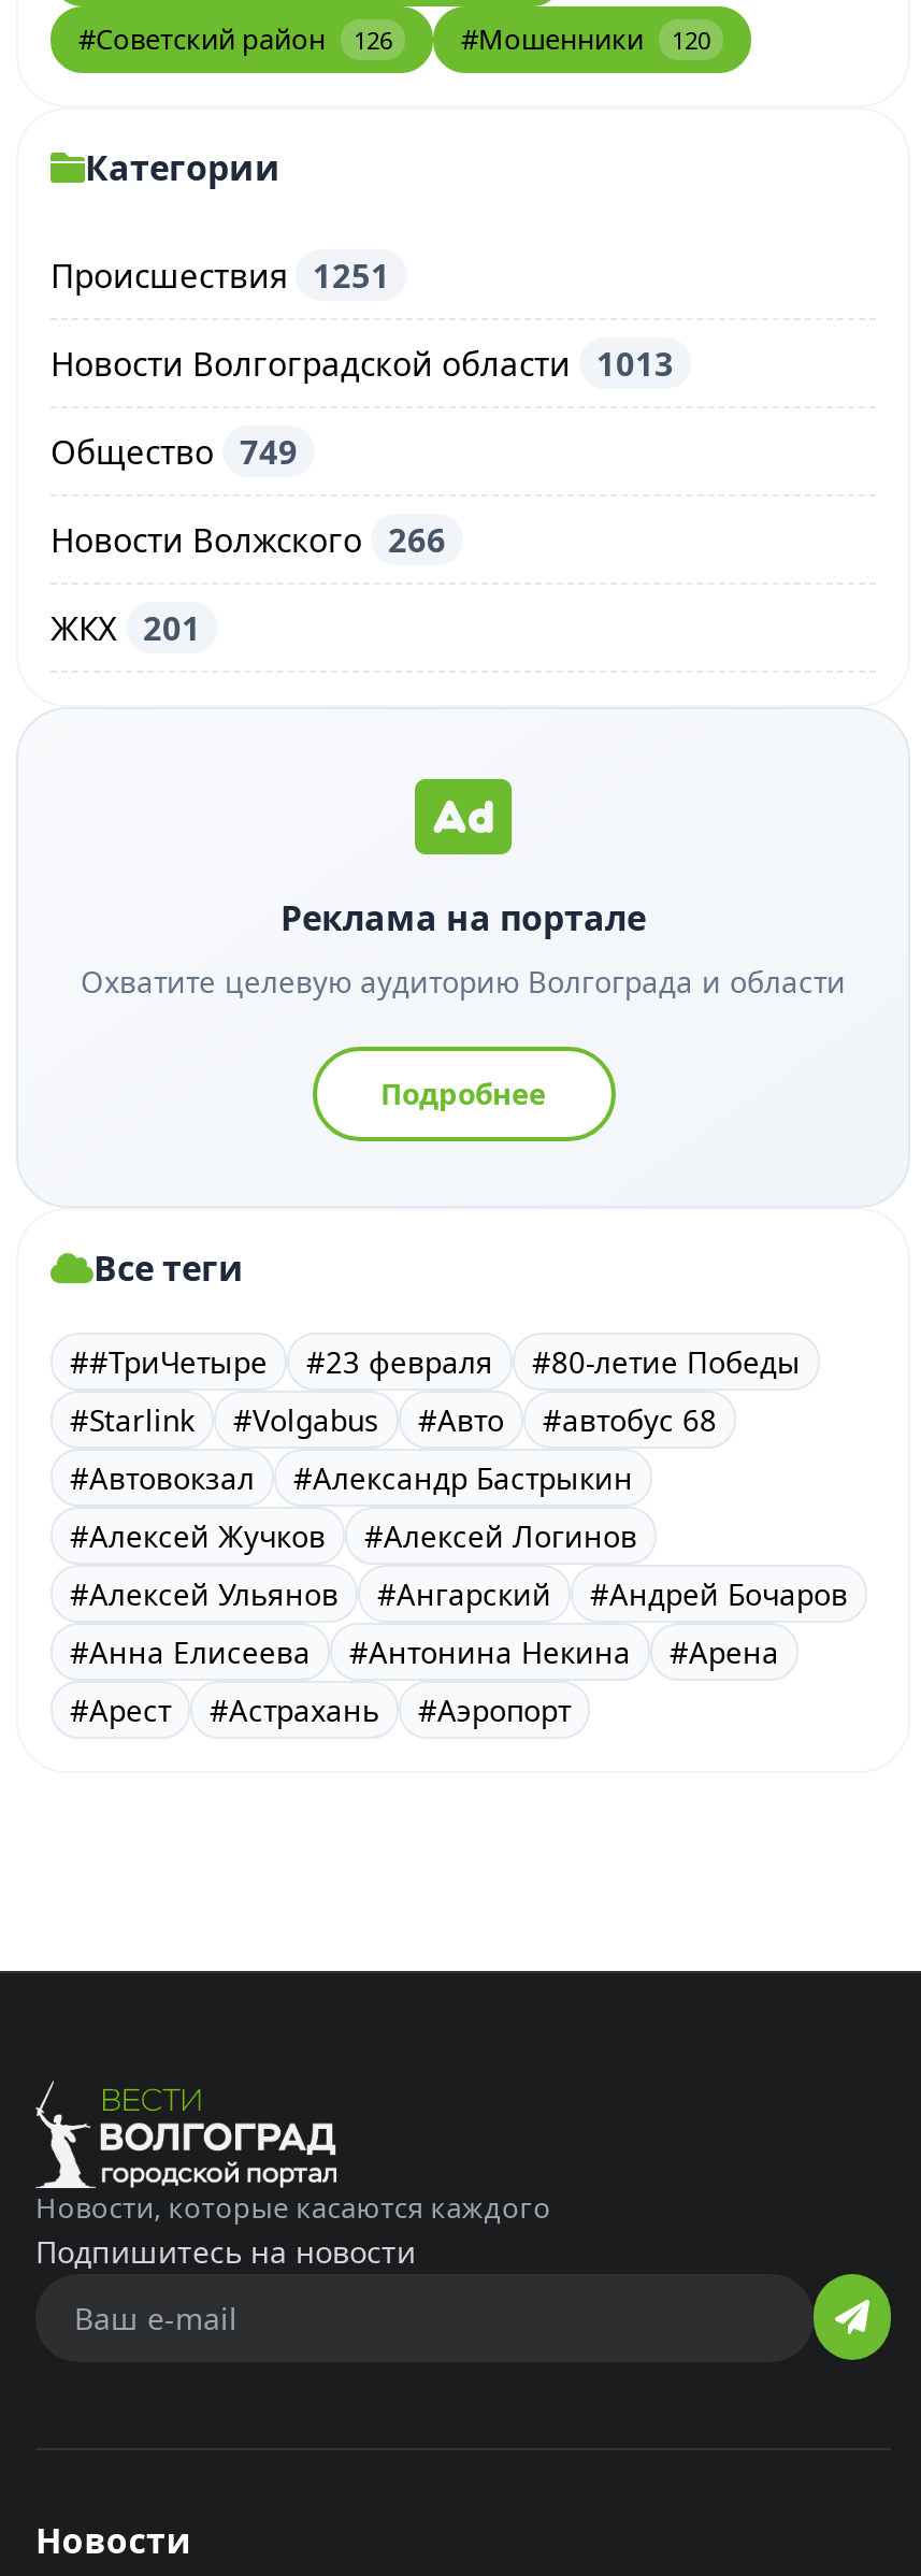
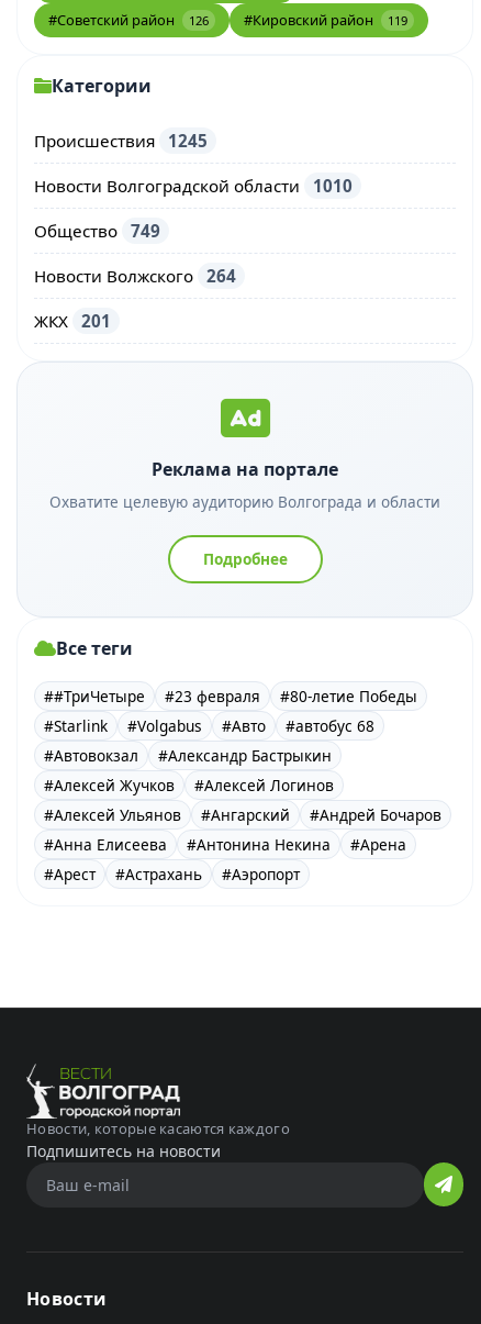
- #Мошенники
- 120
+ #Кировский район
+ 119

- Происшествия 1251
+ Происшествия 1245

- Новости Волгоградской области 1013
+ Новости Волгоградской области 1010

- Новости Волжского 266
+ Новости Волжского 264
